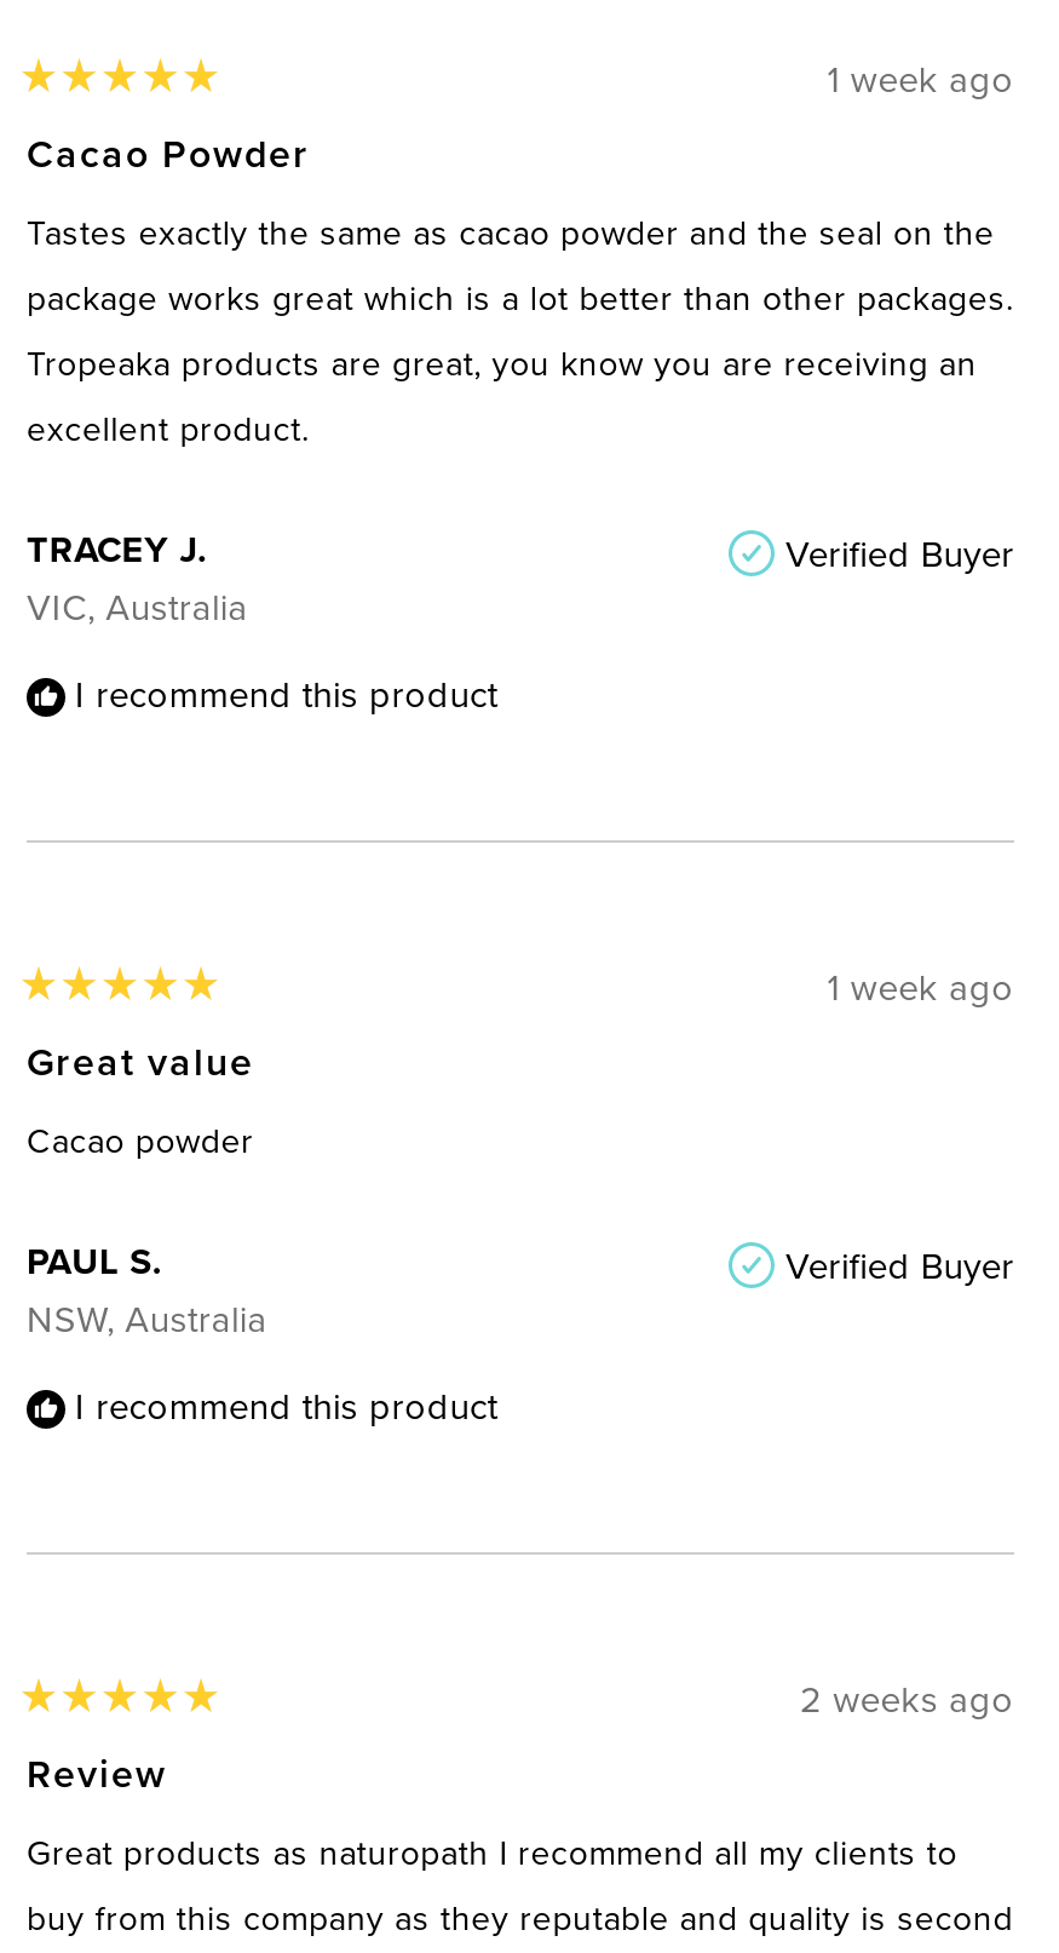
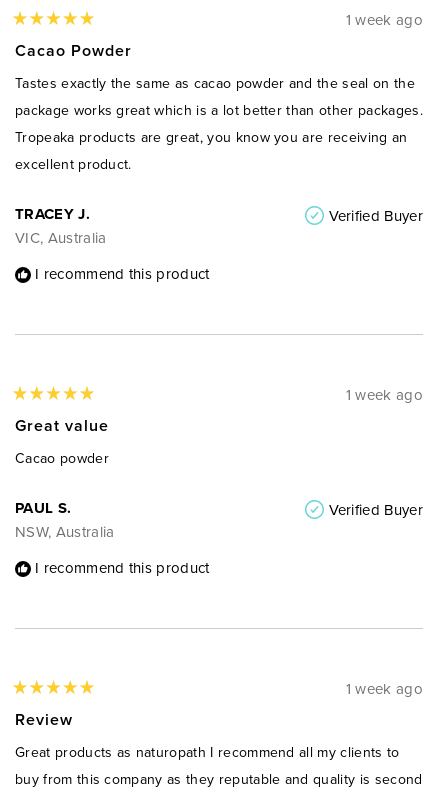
- 2 weeks ago
+ 1 week ago
